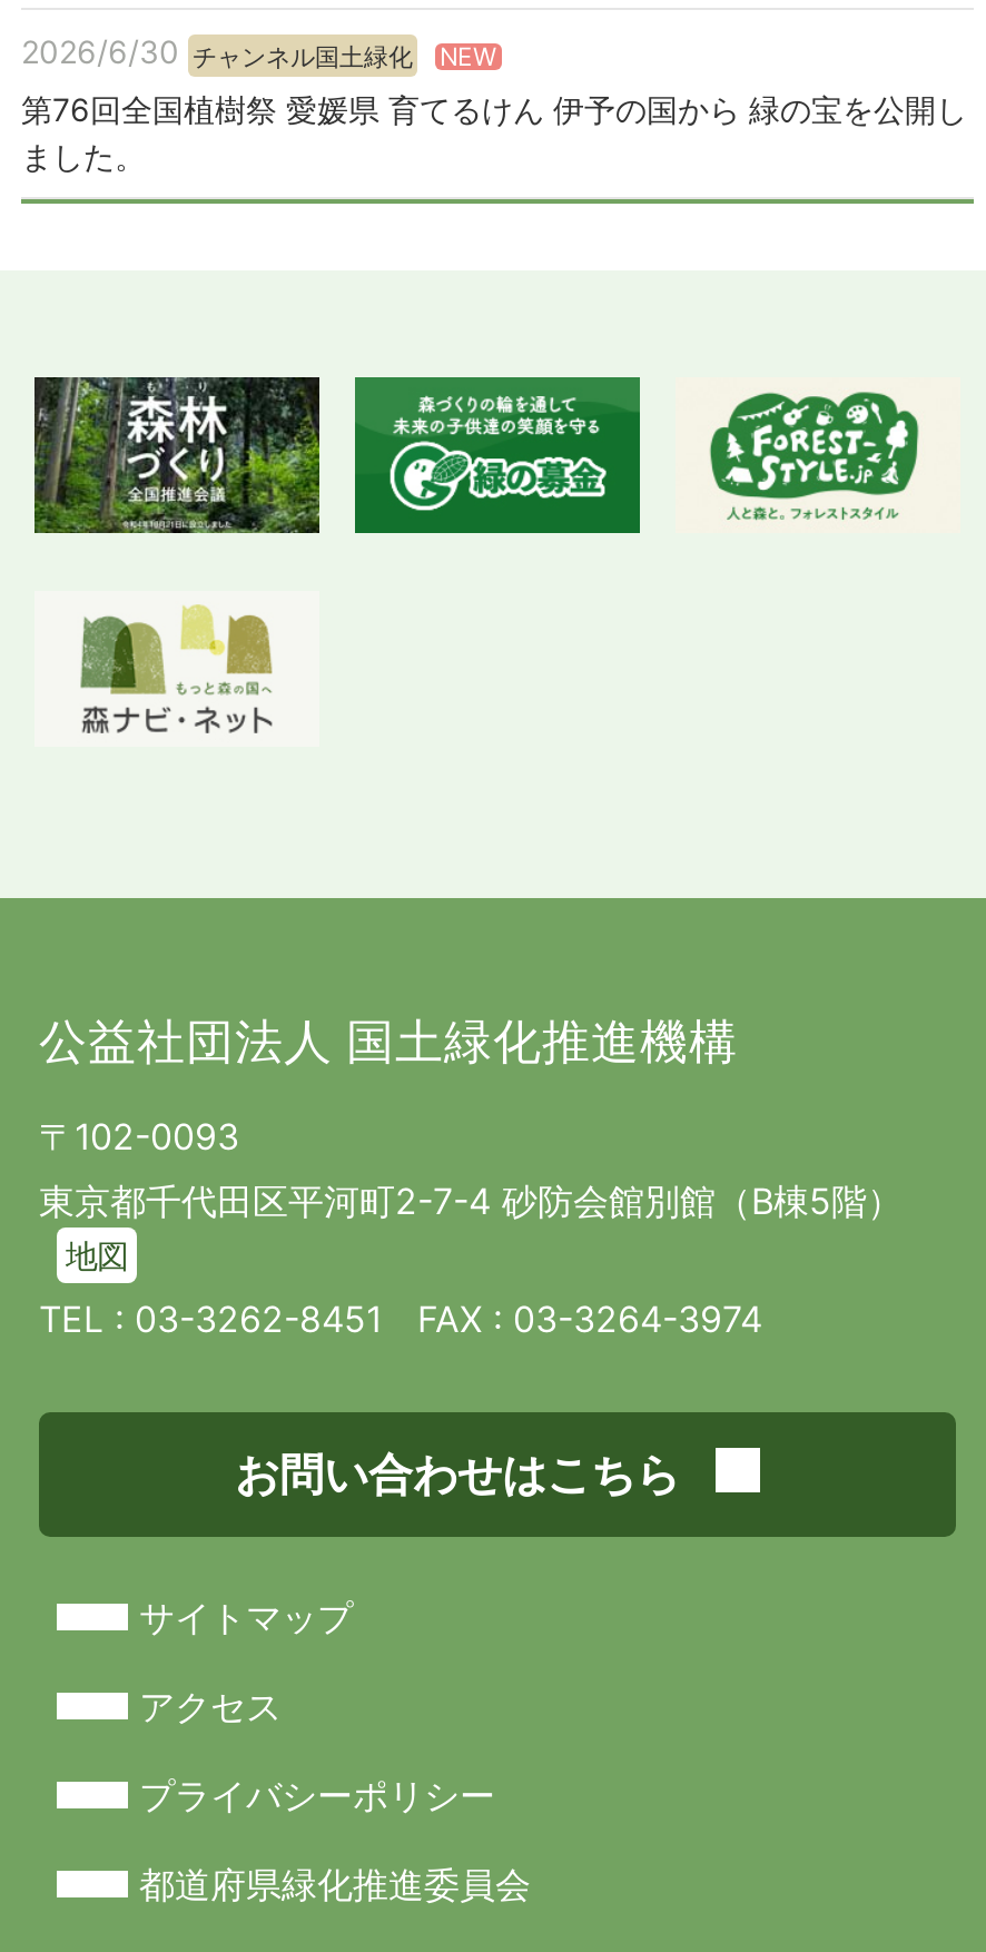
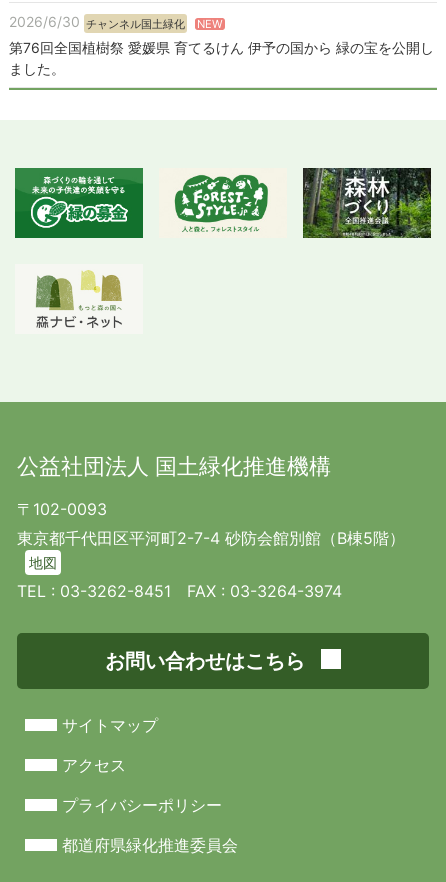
- [image]
+ [image]

- [image]
+ [image]

- [image]
+ [image]
